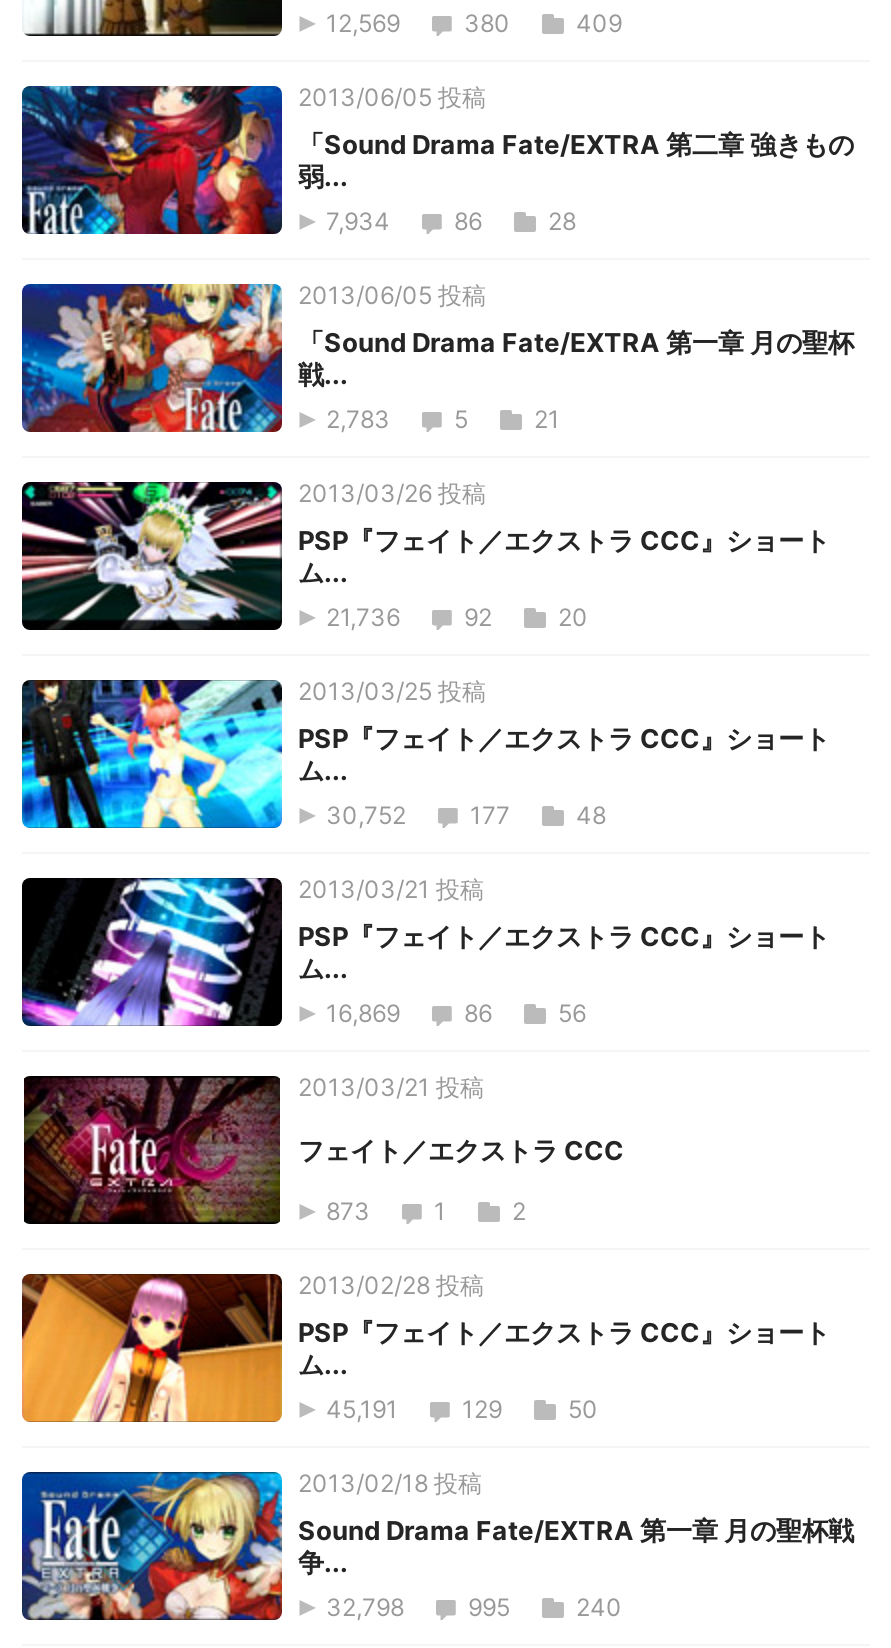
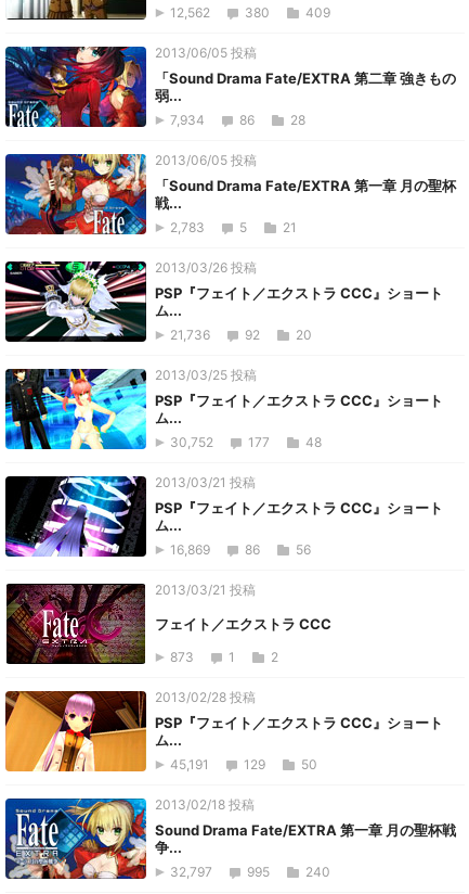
- 12,569
+ 12,562

- 32,798
+ 32,797
